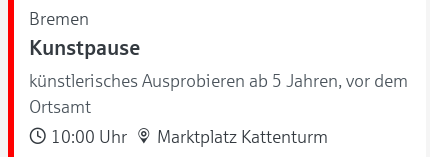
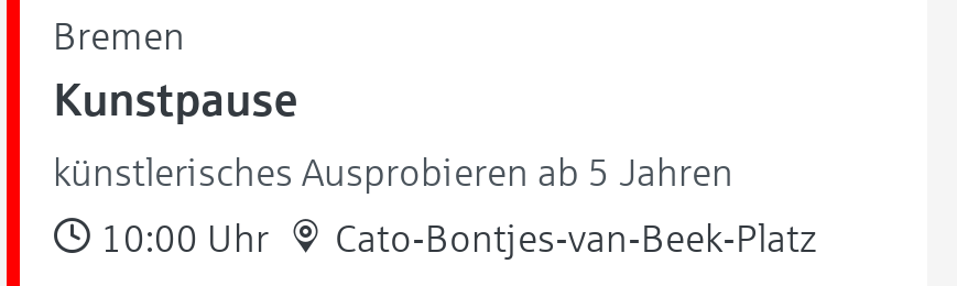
- künstlerisches Ausprobieren ab 5 Jahren, vor dem
- Ortsamt
+ künstlerisches Ausprobieren ab 5 Jahren

- Marktplatz Kattenturm
+ Cato-Bontjes-van-Beek-Platz
